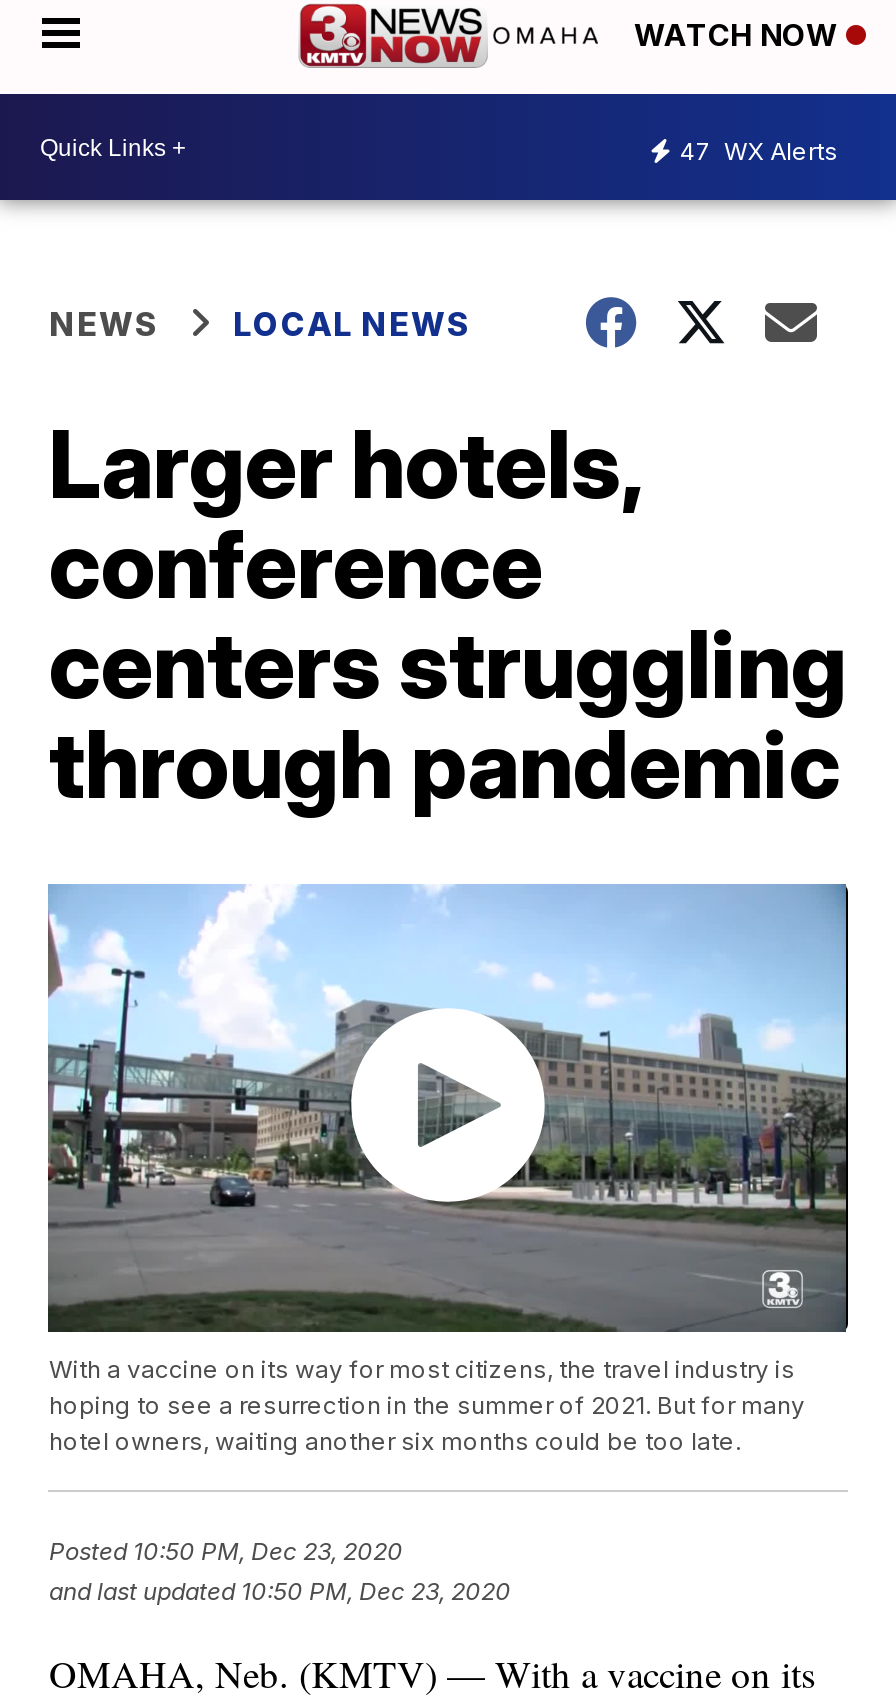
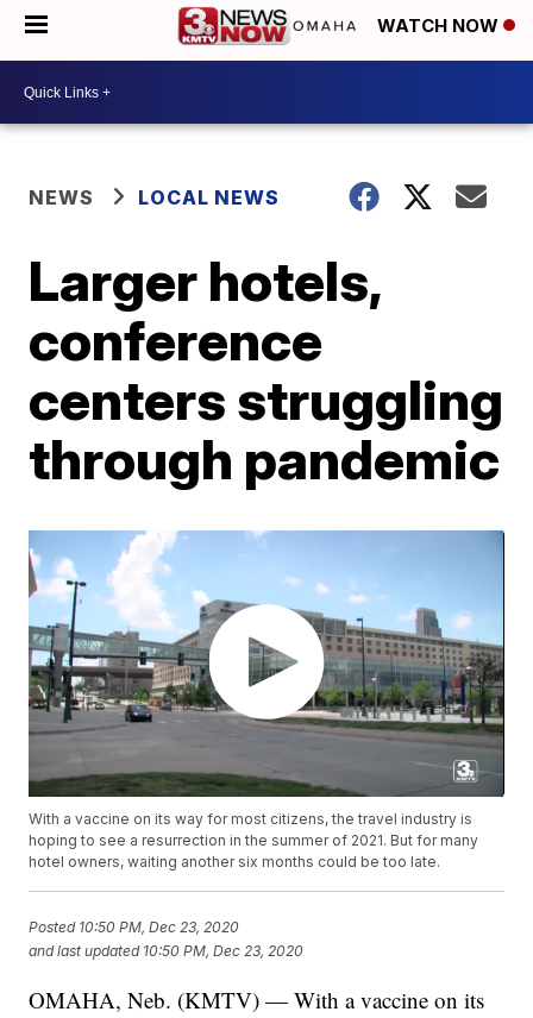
- 47 WX Alerts
